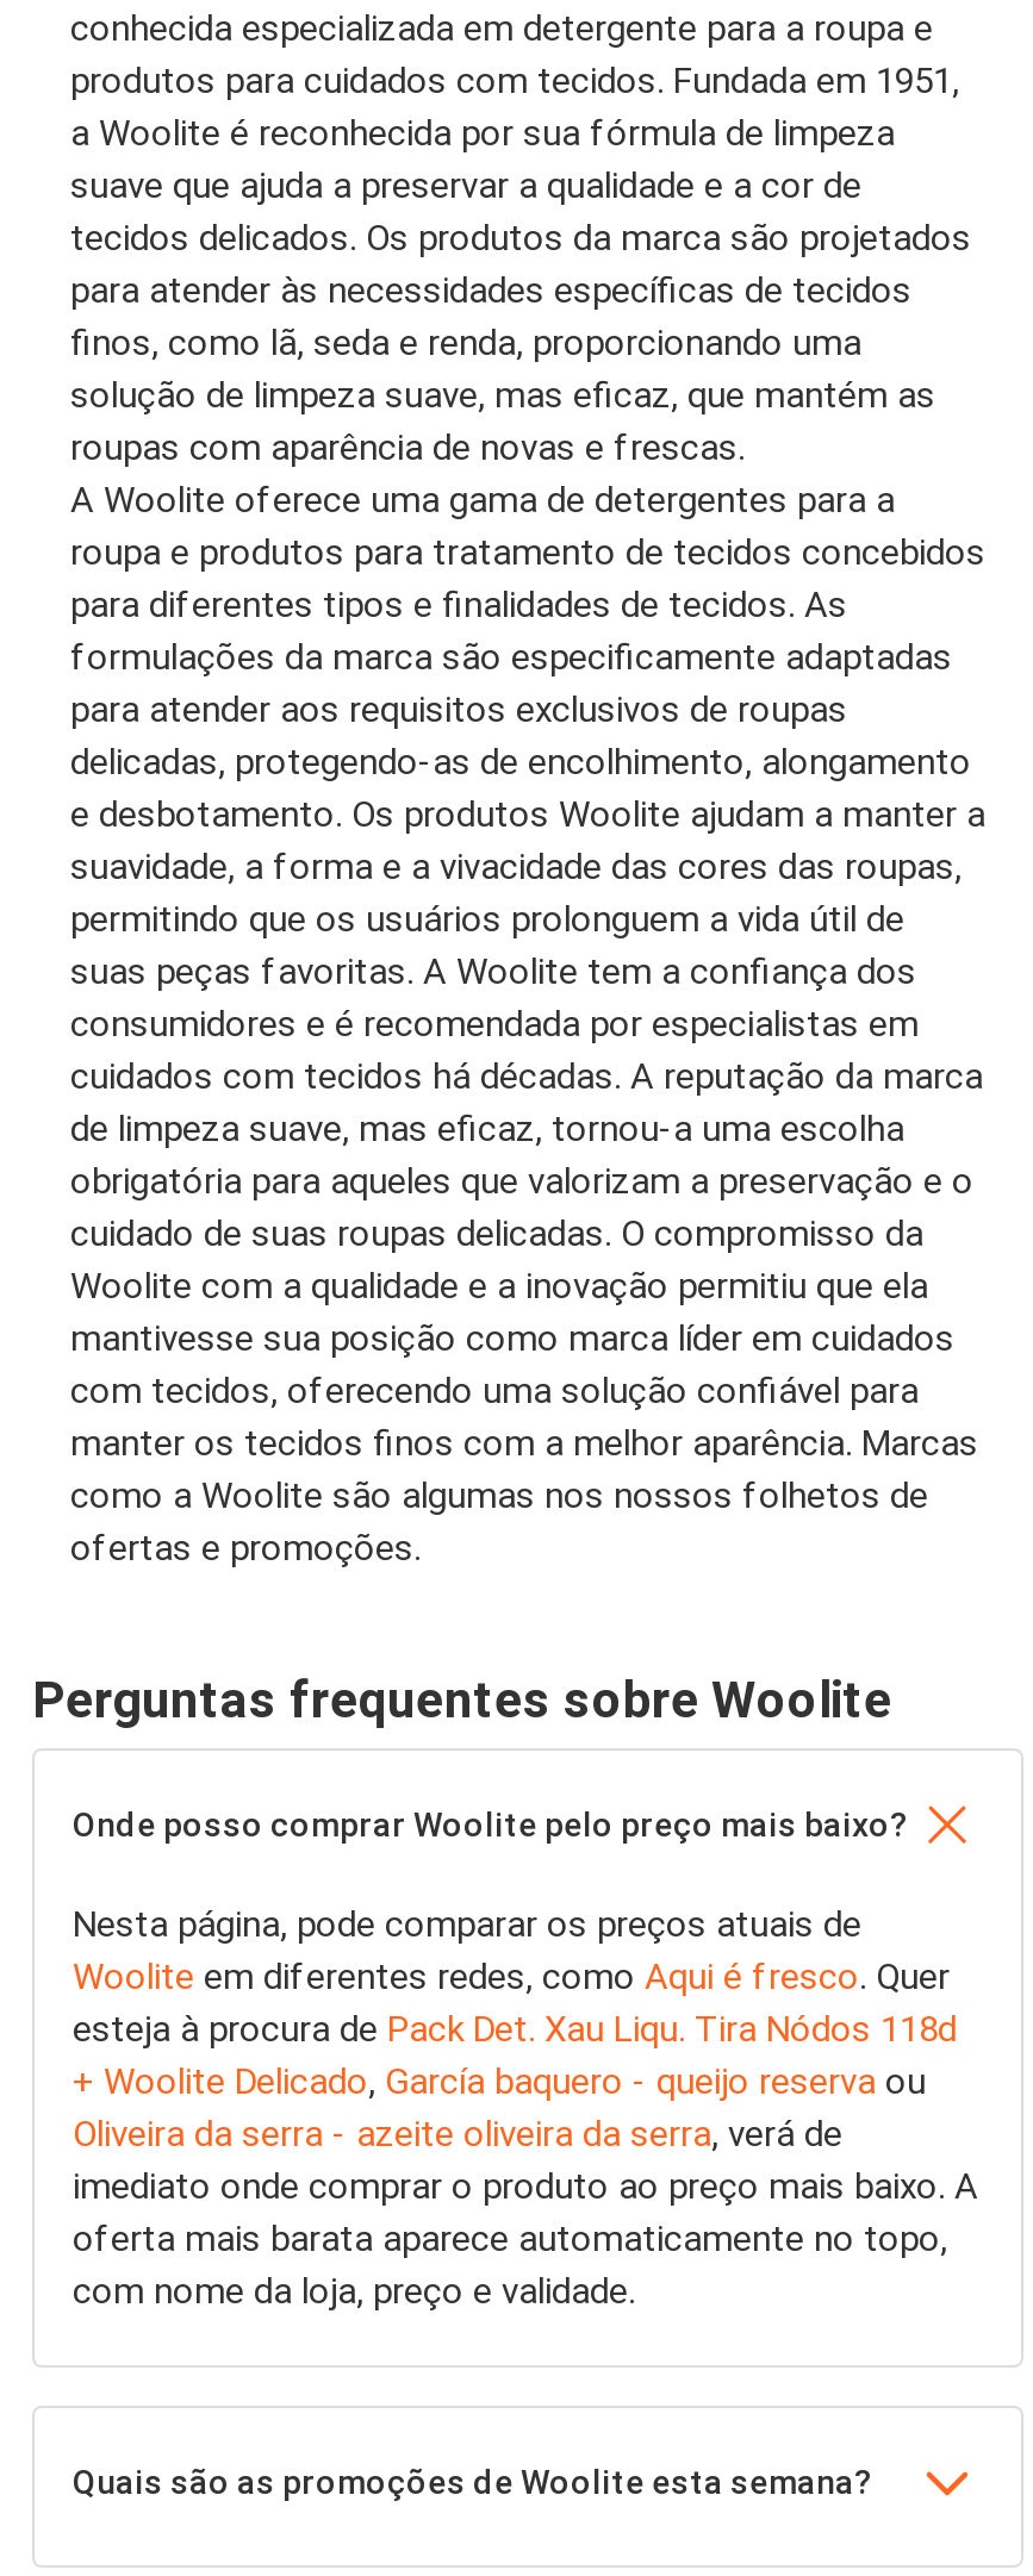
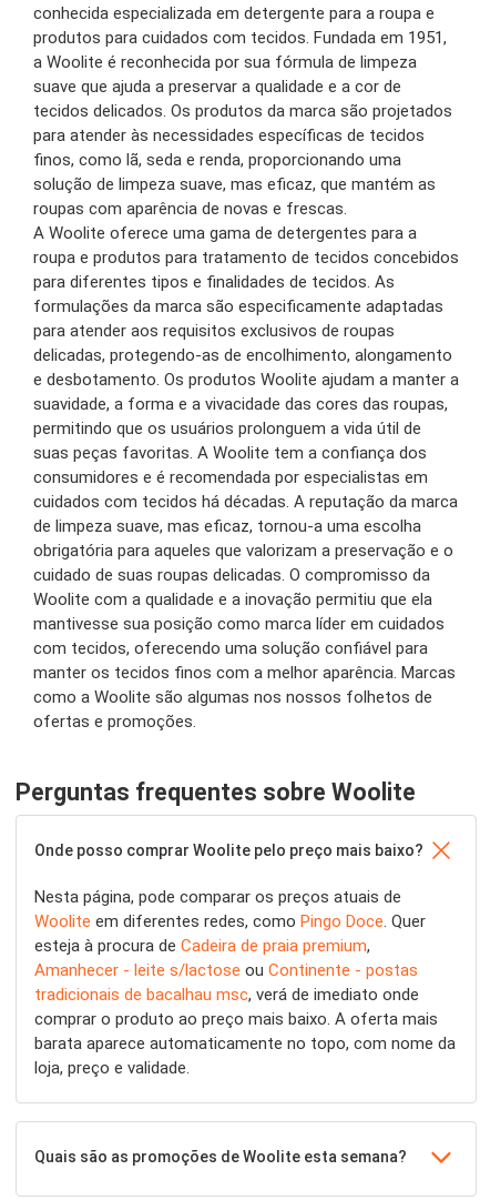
- Woolite em diferentes redes, como Aqui é fresco. Quer
- esteja à procura de Pack Det. Xau Liqu. Tira Nódos 118d
- + Woolite Delicado, García baquero - queijo reserva ou
- Oliveira da serra - azeite oliveira da serra, verá de
- imediato onde comprar o produto ao preço mais baixo. A
- oferta mais barata aparece automaticamente no topo,
- com nome da loja, preço e validade.
+ Woolite em diferentes redes, como Pingo Doce. Quer
+ esteja à procura de Cadeira de praia premium,
+ Amanhecer - leite s/lactose ou Continente - postas
+ tradicionais de bacalhau msc, verá de imediato onde
+ comprar o produto ao preço mais baixo. A oferta mais
+ barata aparece automaticamente no topo, com nome da
+ loja, preço e validade.
